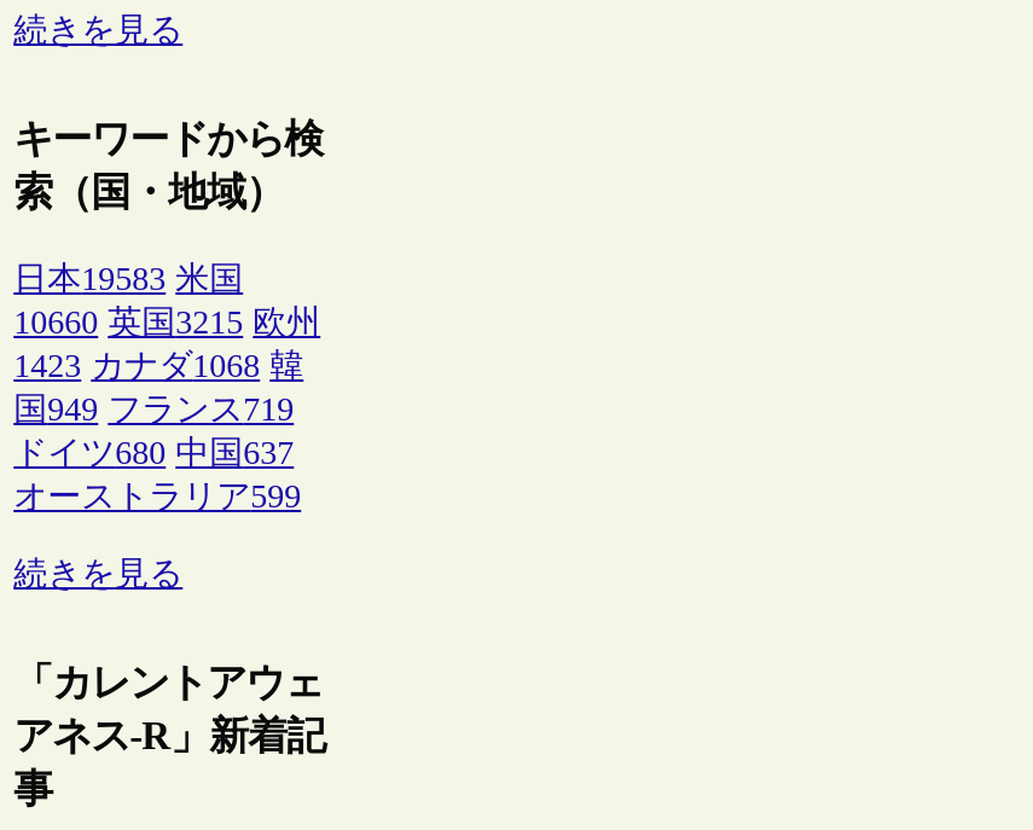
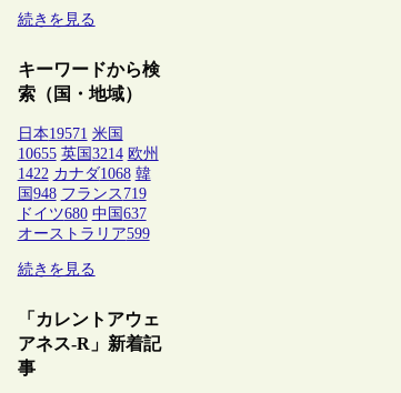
- 日本19583 米国
+ 日本19571 米国

- 10660 英国3215 欧州
+ 10655 英国3214 欧州

- 1423 カナダ1068 韓
+ 1422 カナダ1068 韓

- 国949 フランス719
+ 国948 フランス719
